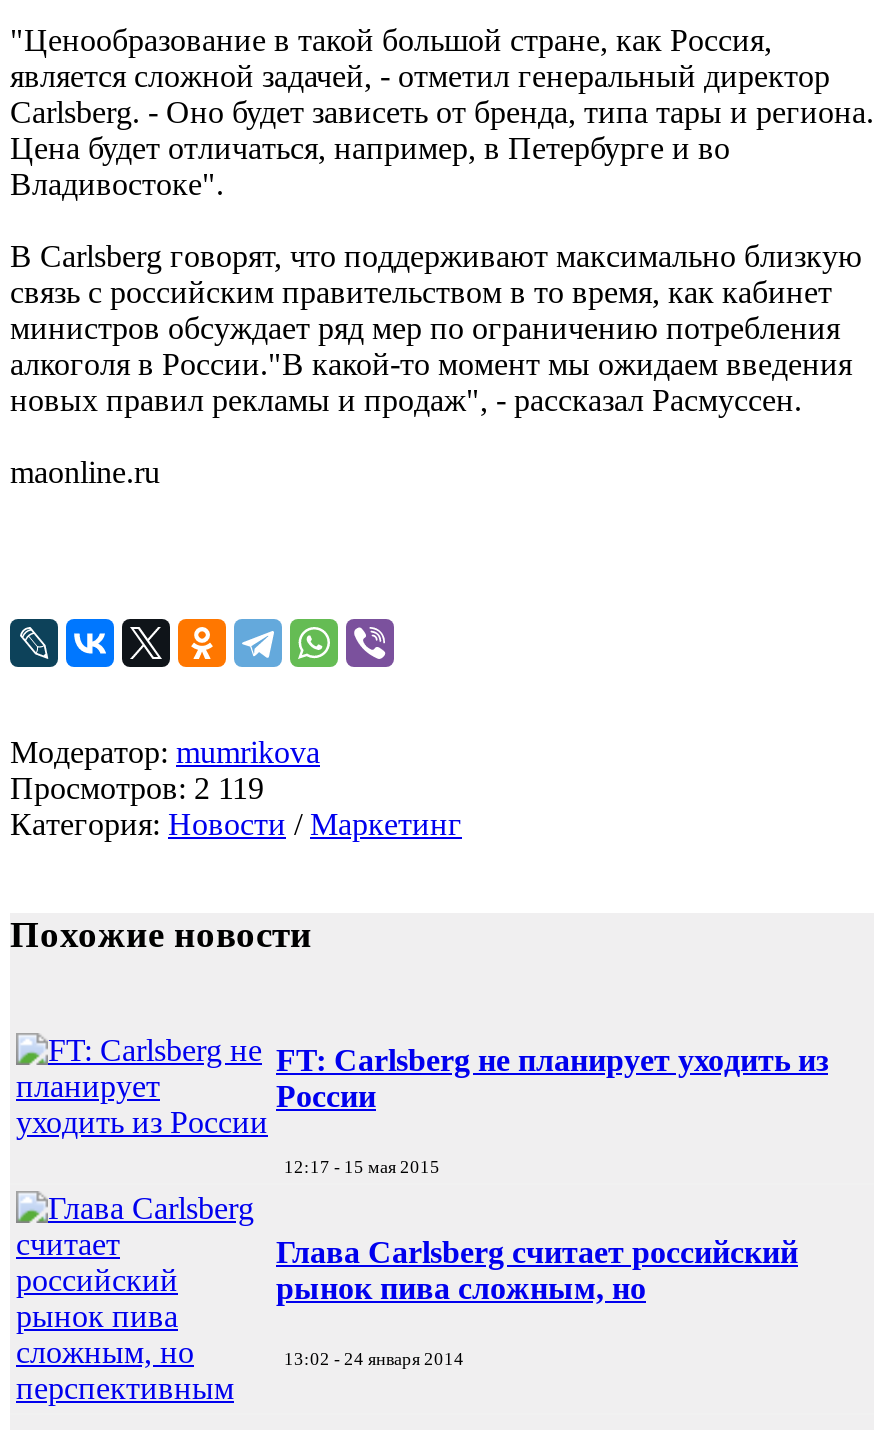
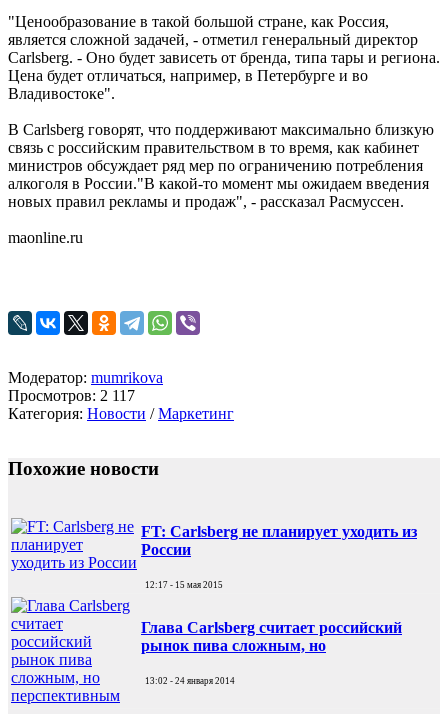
- Просмотров: 2 119
+ Просмотров: 2 117
